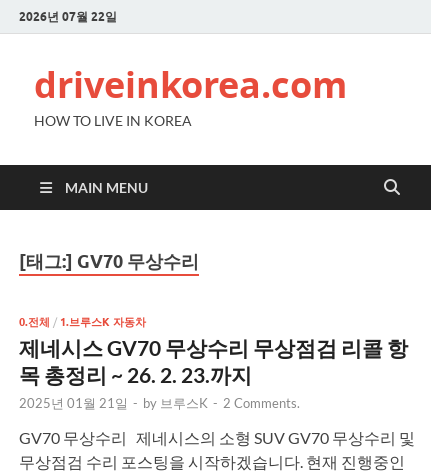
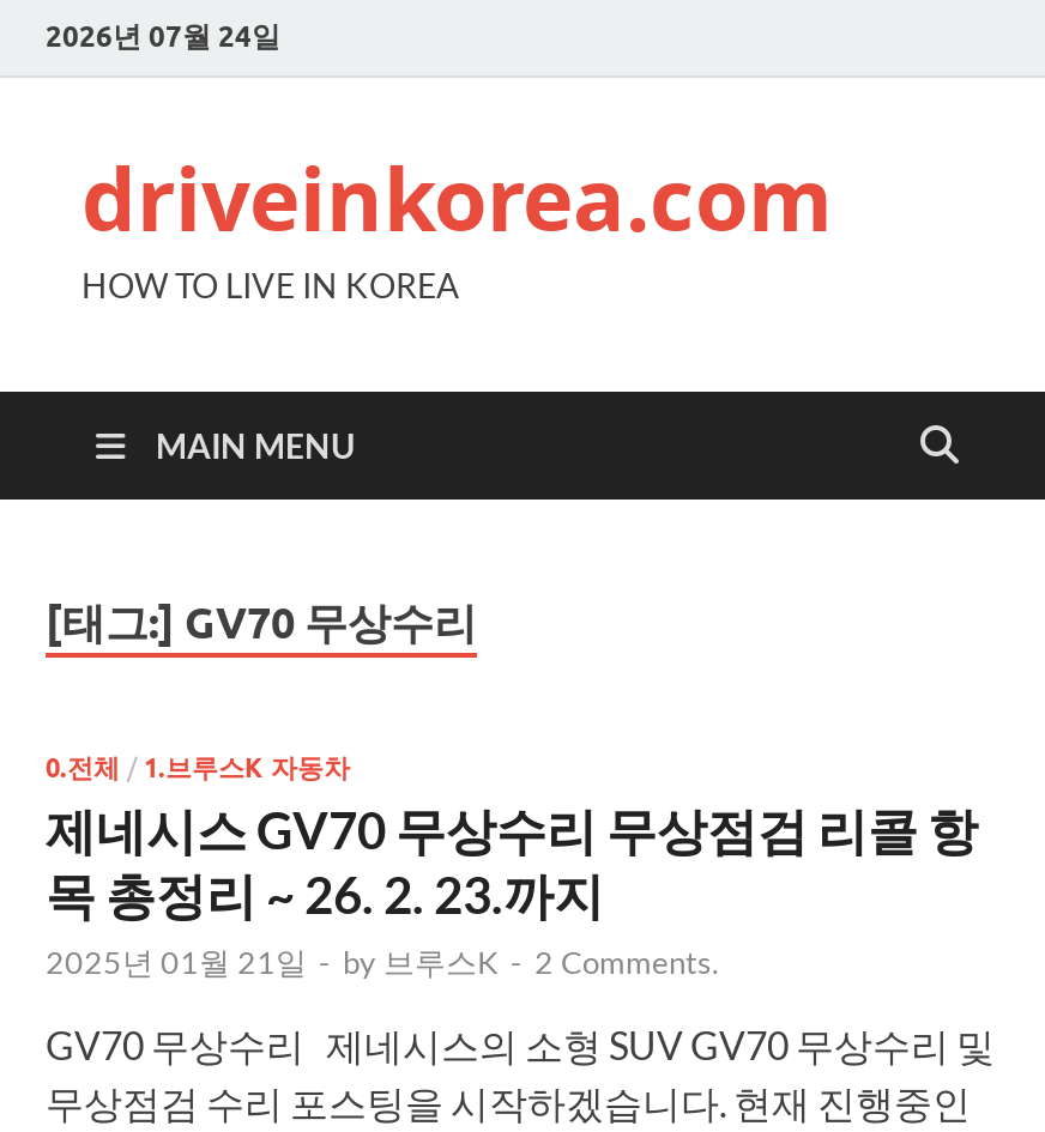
- 2026년 07월 22일
+ 2026년 07월 24일
